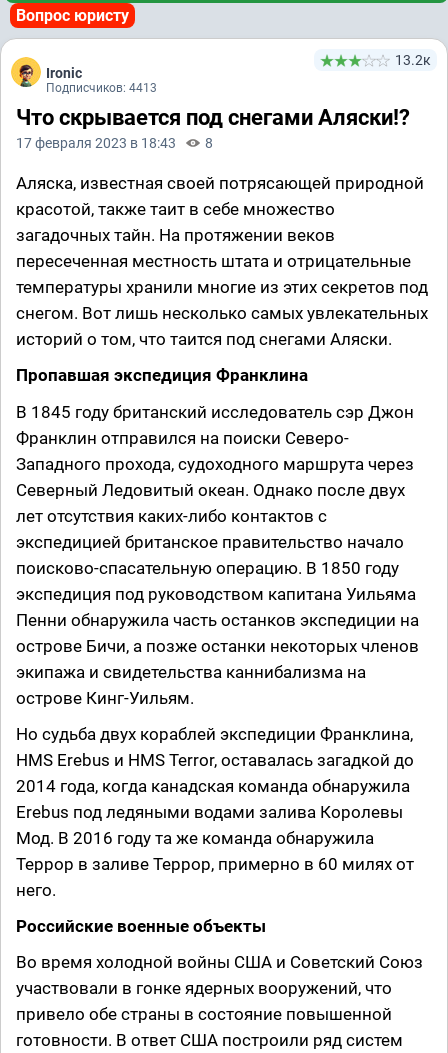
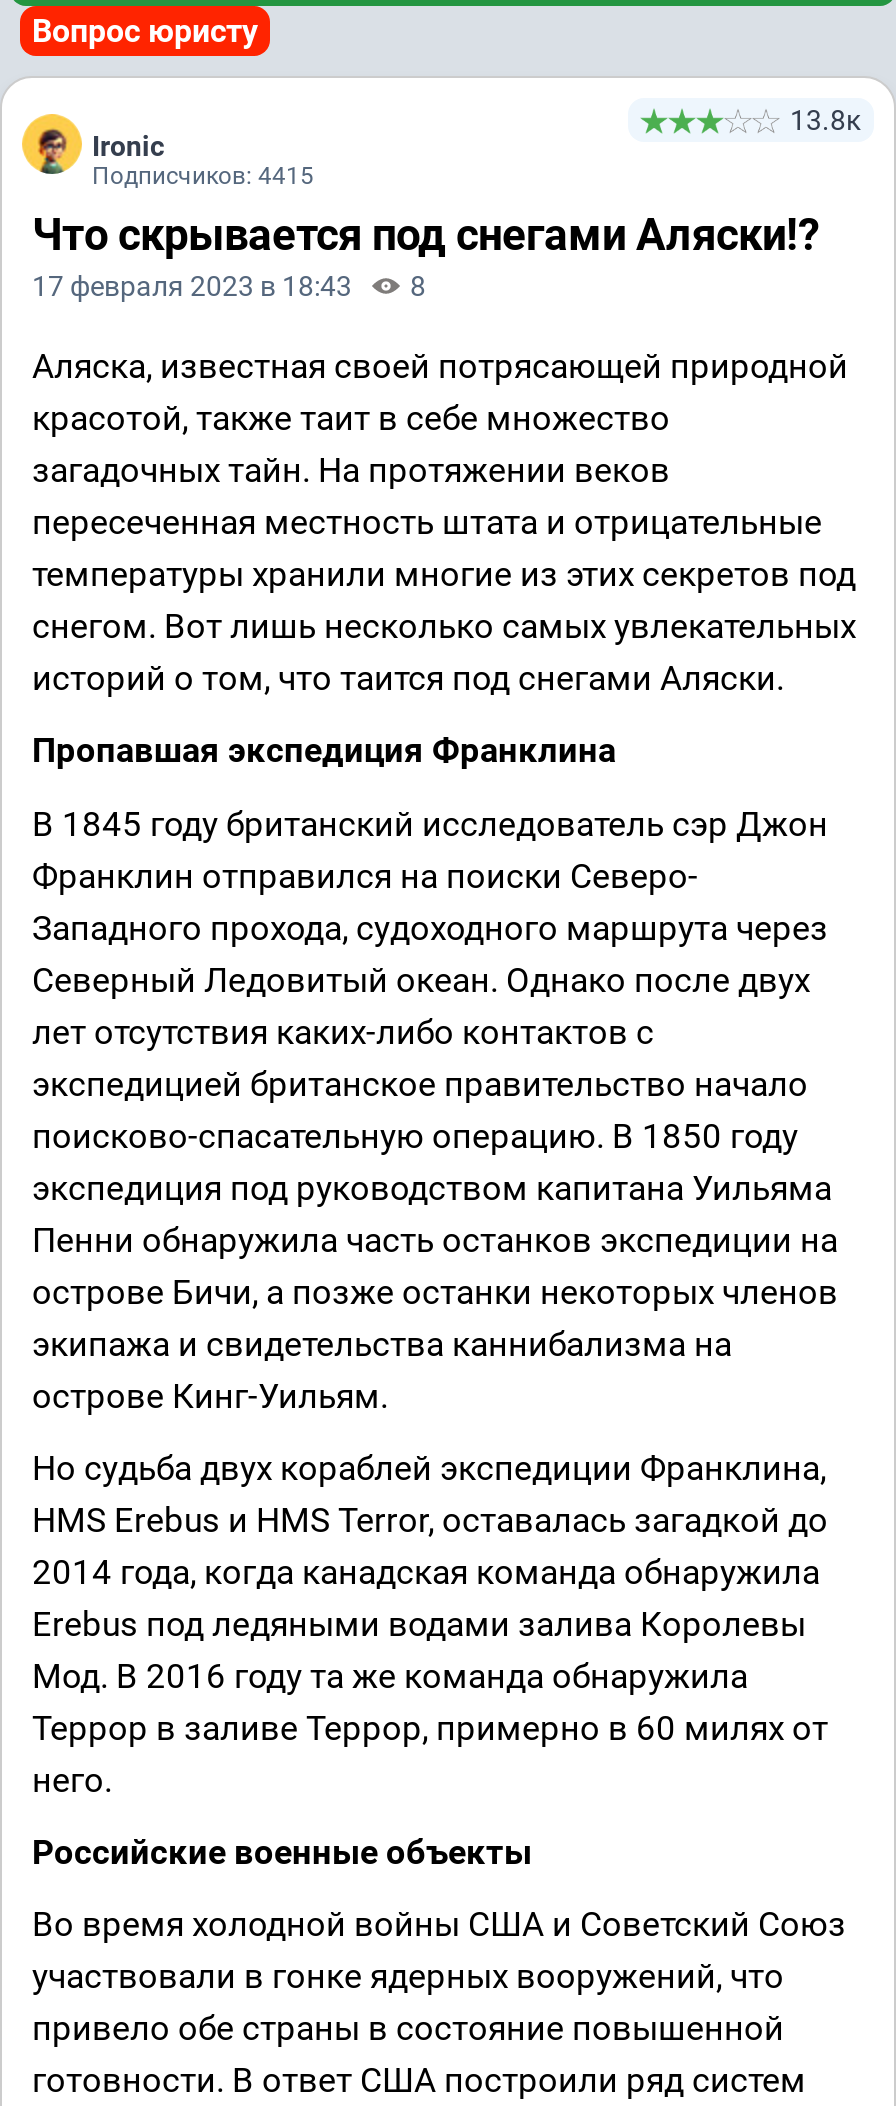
- 13.2к
+ 13.8к

- Подписчиков: 4413
+ Подписчиков: 4415
